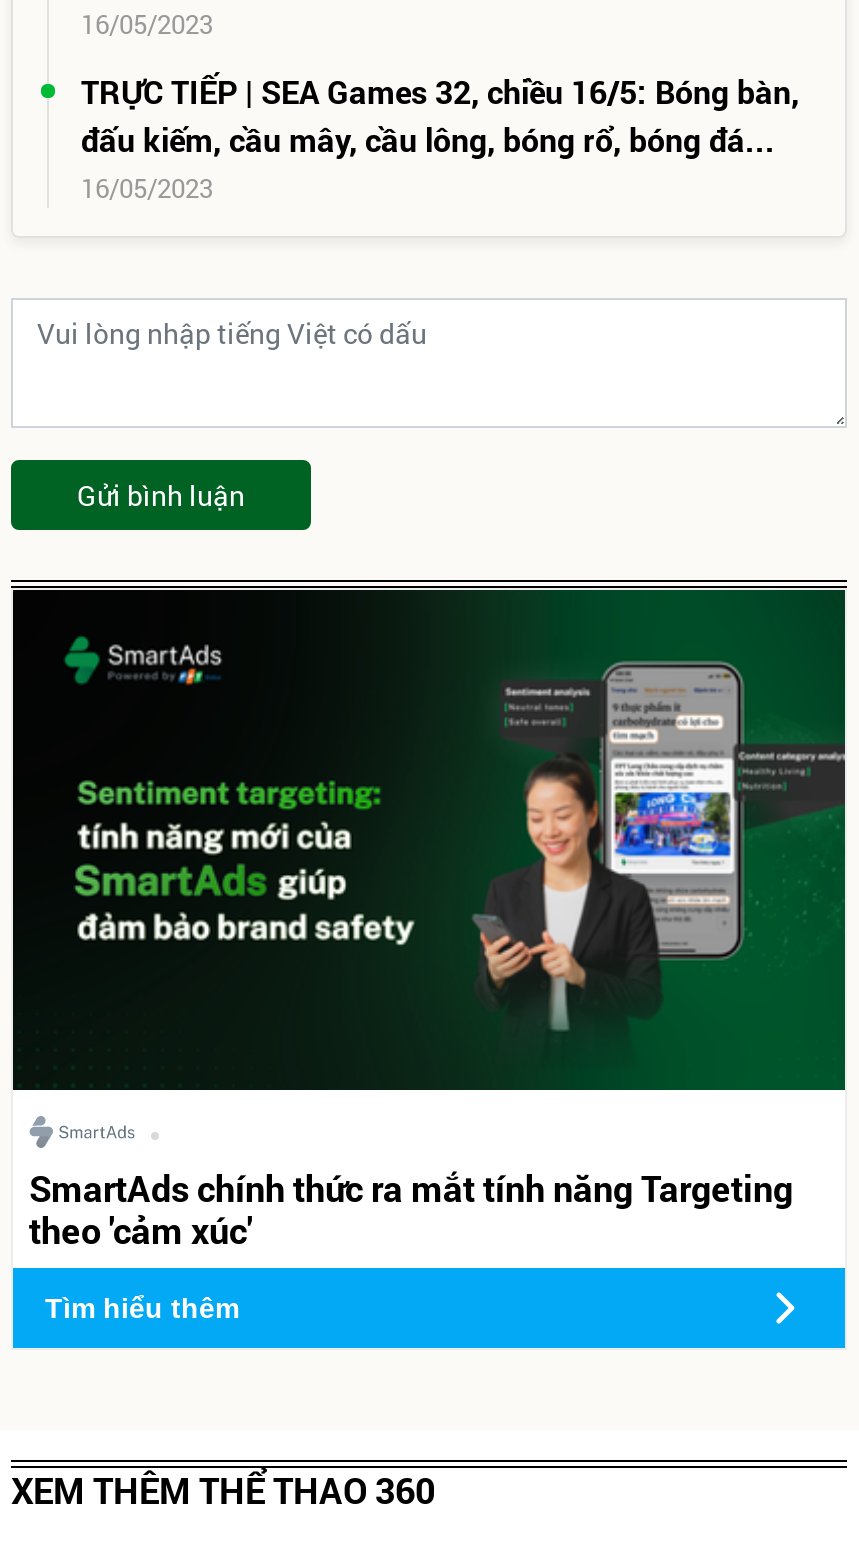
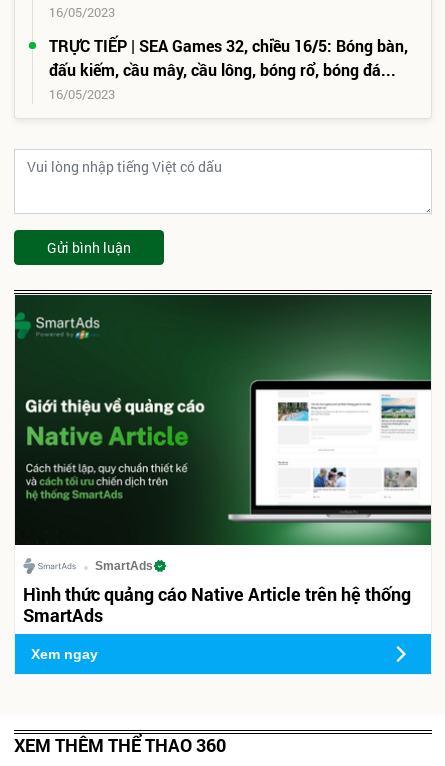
- [image]
- SmartAds chính thức ra mắt tính năng Targeting
- theo 'cảm xúc'
+ [image]
+ SmartAds
+ Hình thức quảng cáo Native Article trên hệ thống
+ SmartAds

- Tìm hiểu thêm
+ Xem ngay
